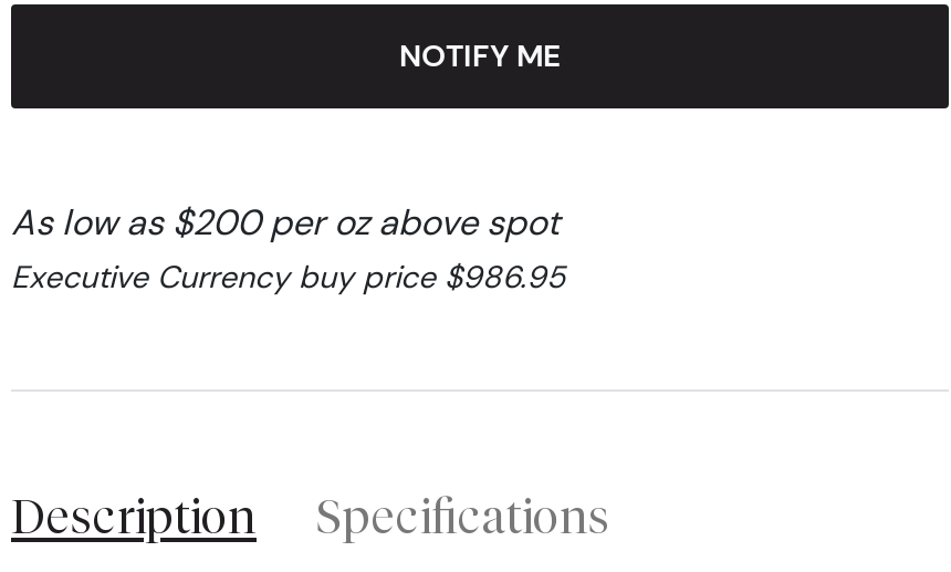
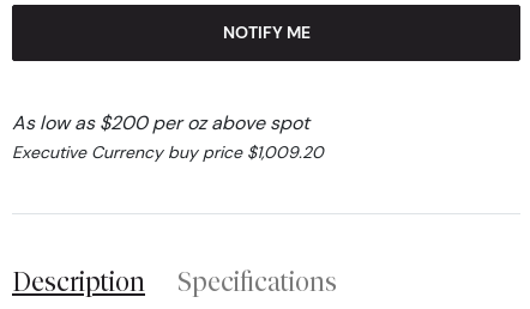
- Executive Currency buy price $986.95
+ Executive Currency buy price $1,009.20
